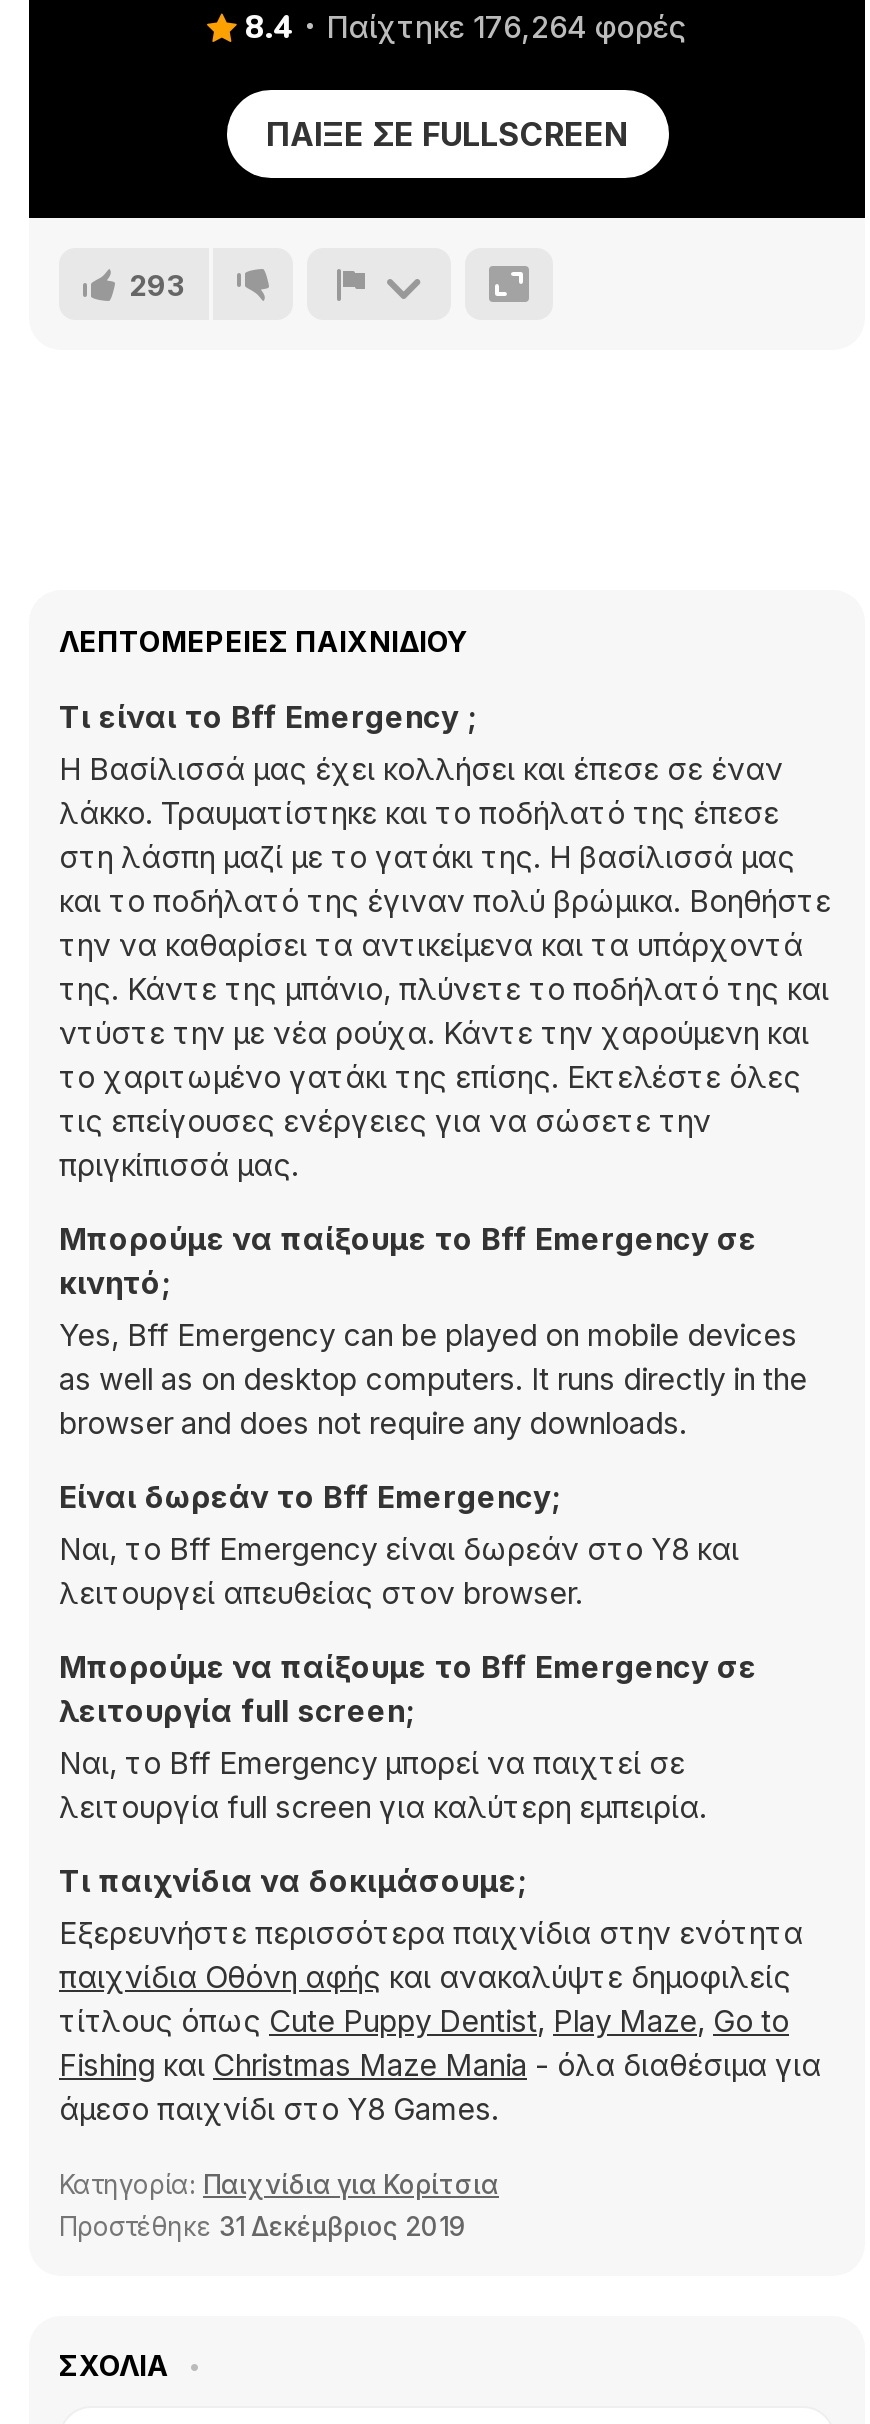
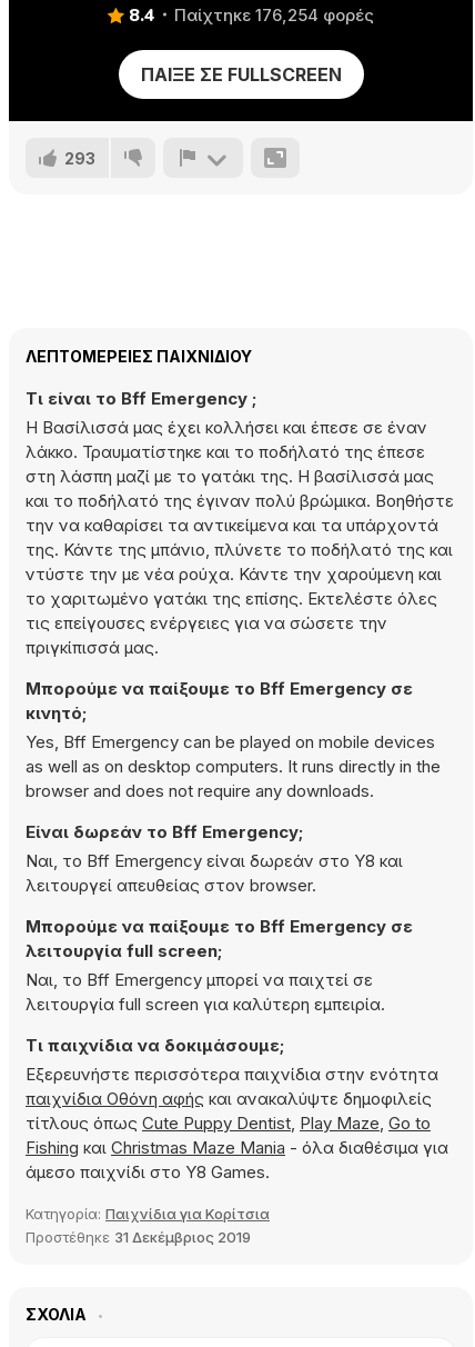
- Παίχτηκε 176,264 φορές
+ Παίχτηκε 176,254 φορές
